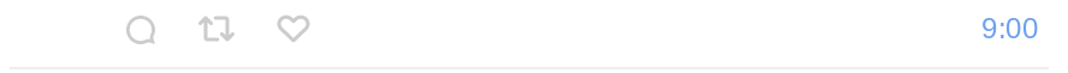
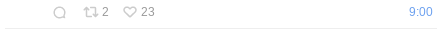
+ 2
+ 23
